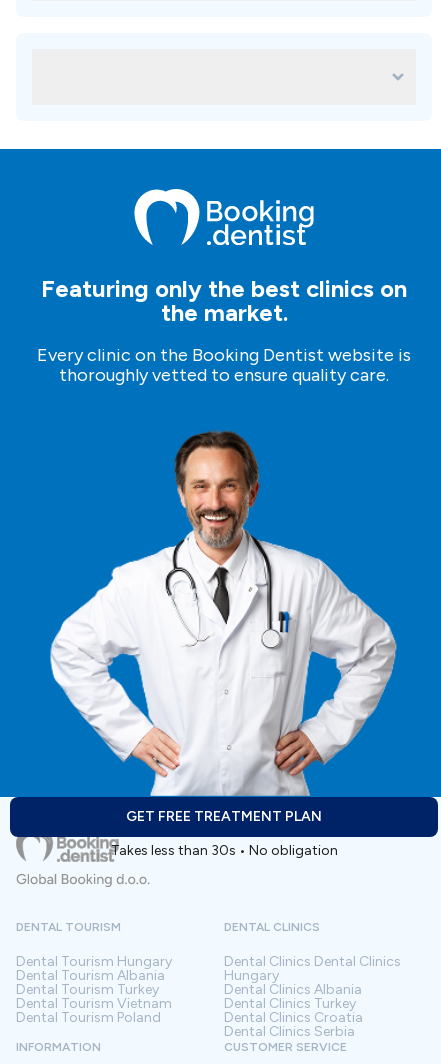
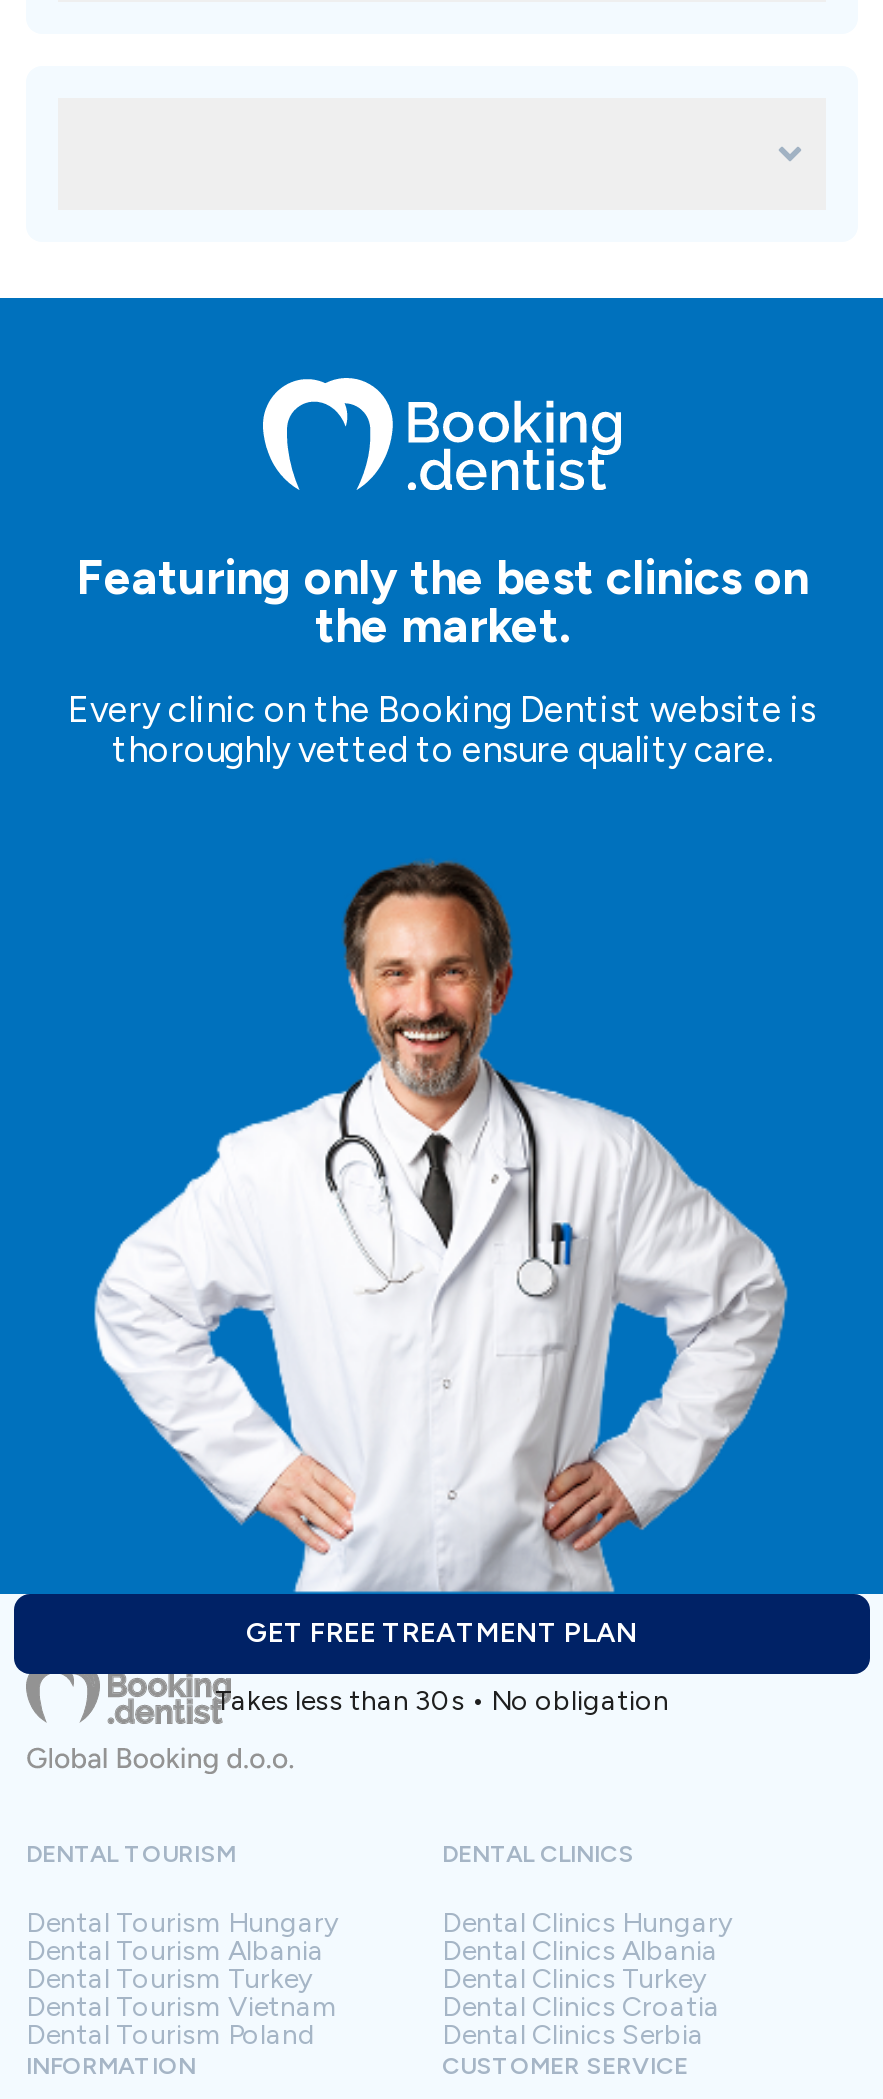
- Dental Clinics Dental Clinics
- Hungary
+ Dental Clinics Hungary
